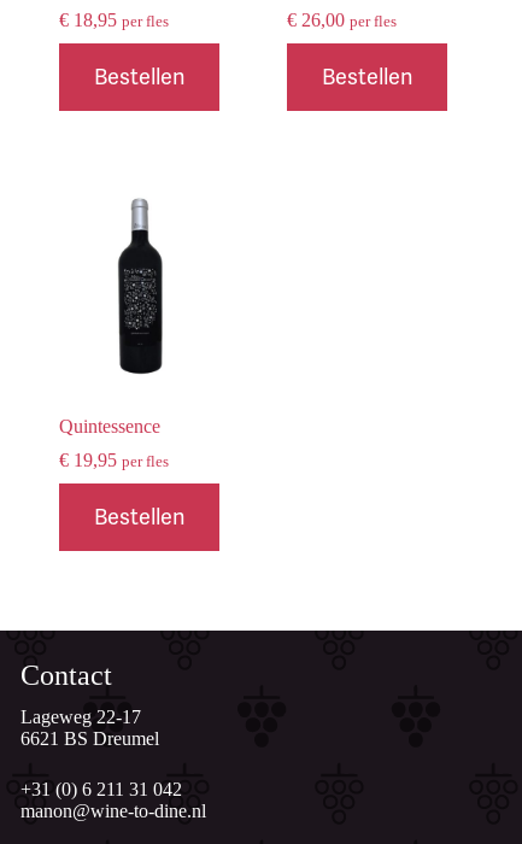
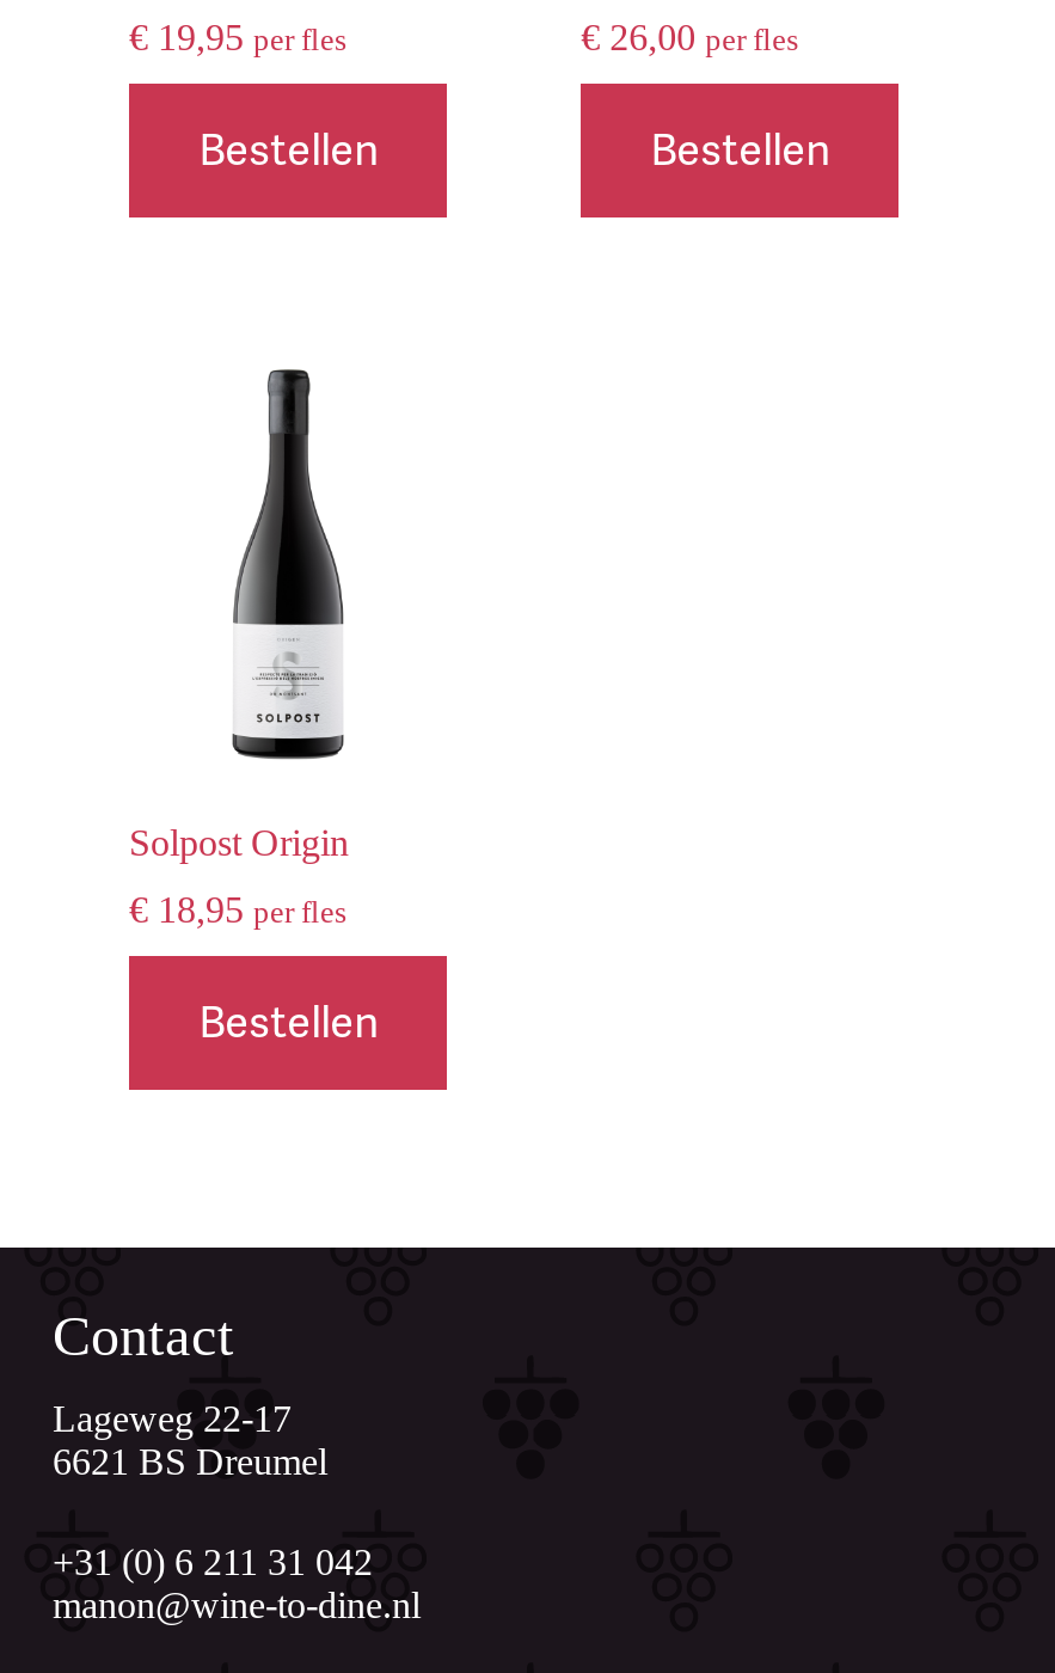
- €18,95 per fles
+ €19,95 per fles

- [image]
- Quintessence
+ [image]
+ Solpost Origin

- €19,95 per fles
+ €18,95 per fles
